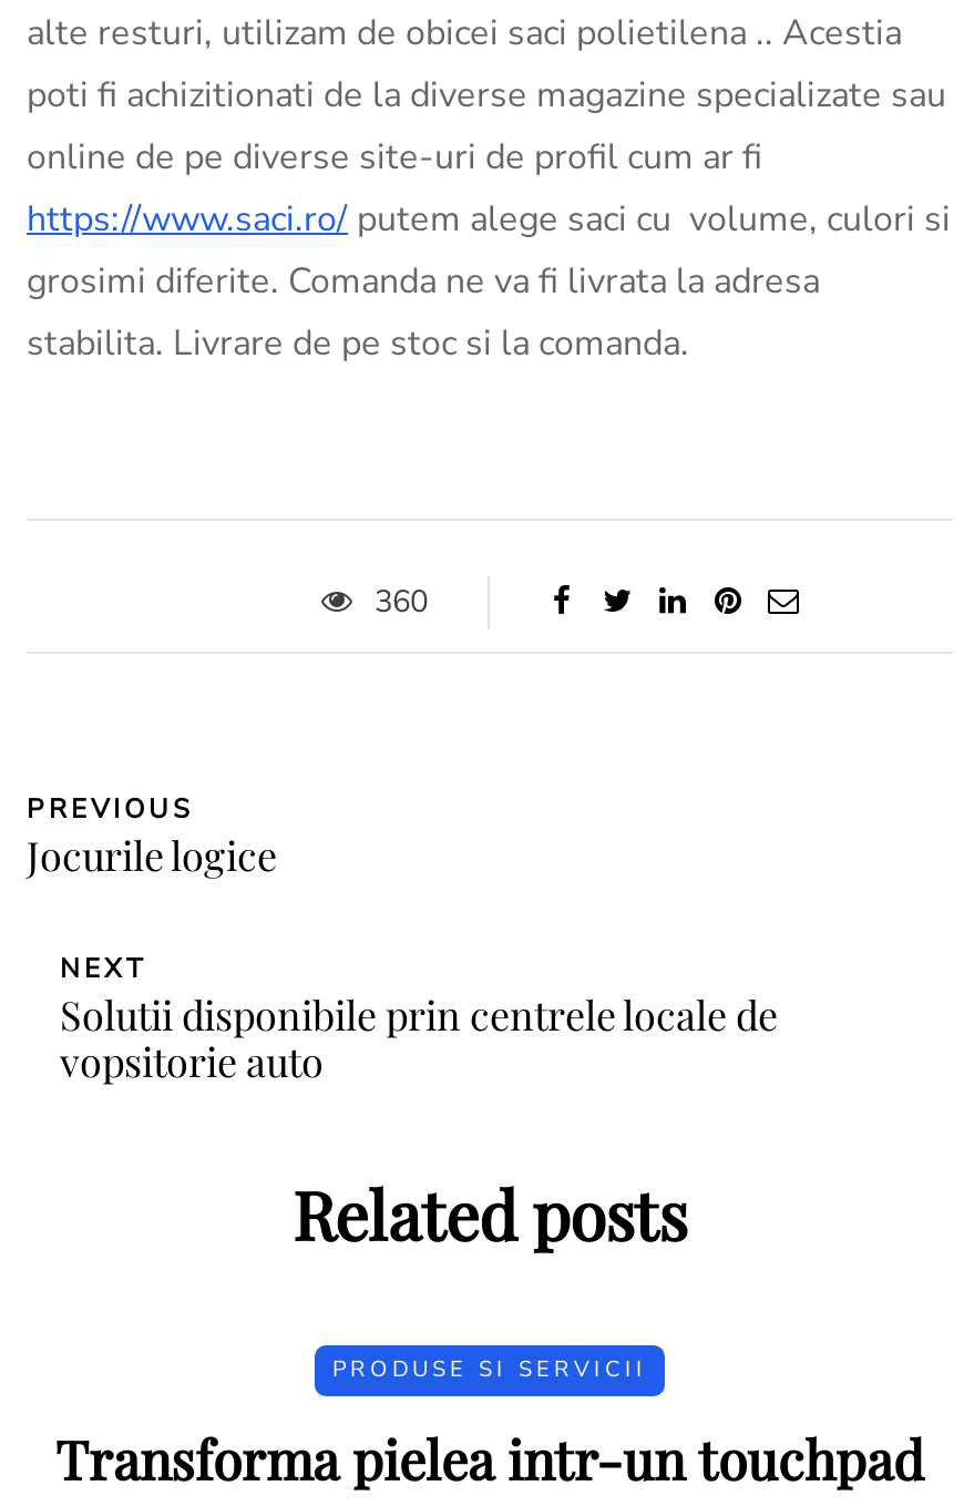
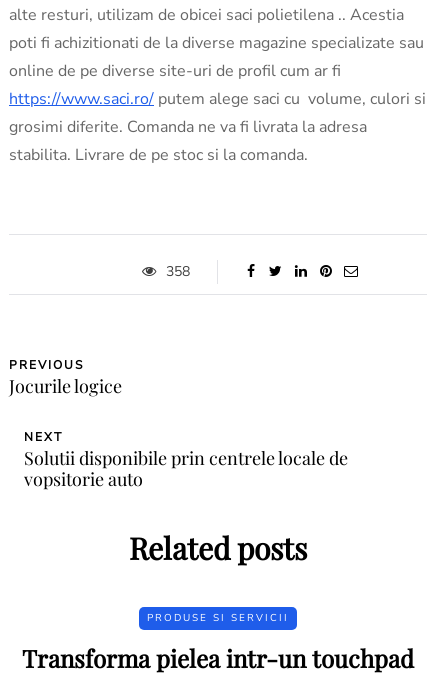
- 360
+ 358
